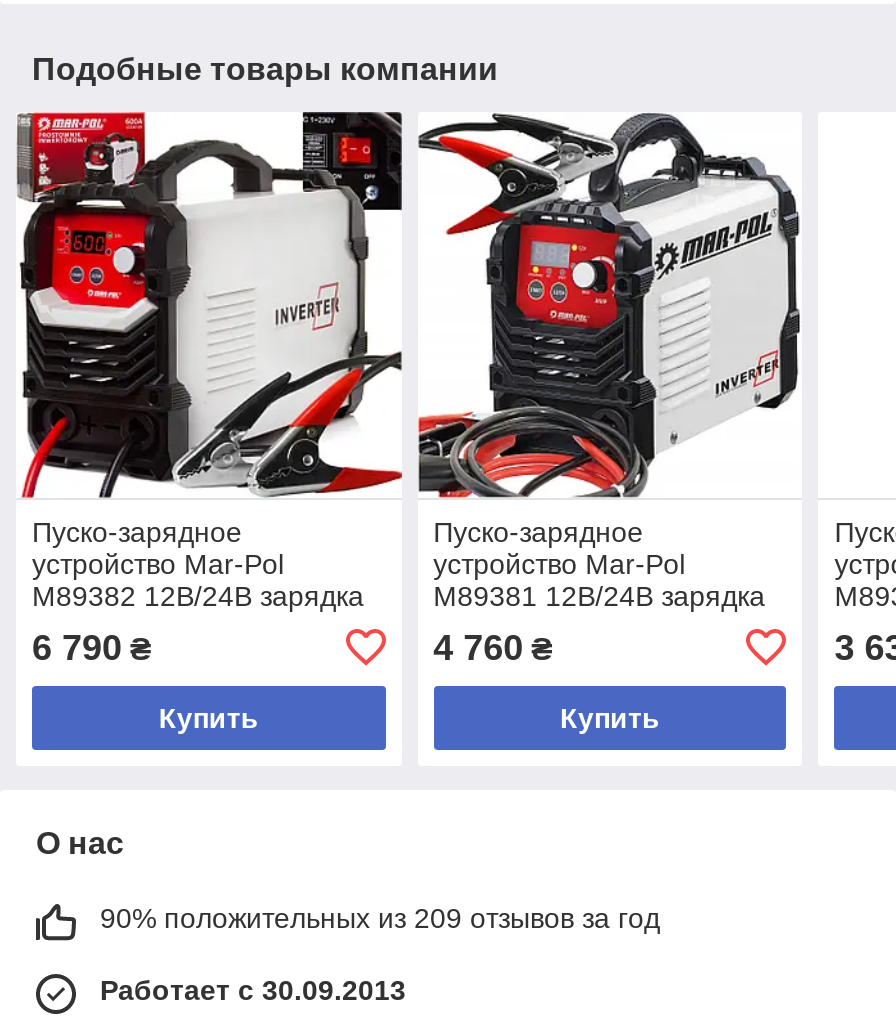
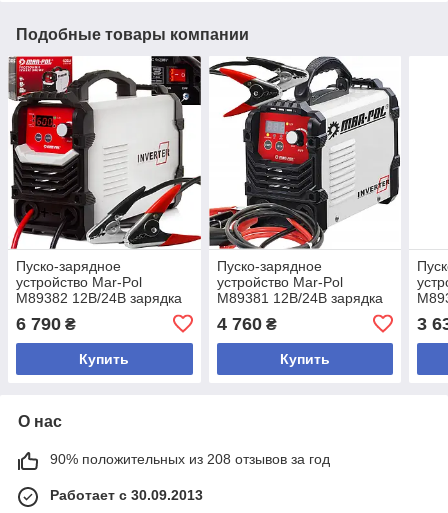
- 90% положительных из 209 отзывов за год
+ 90% положительных из 208 отзывов за год
